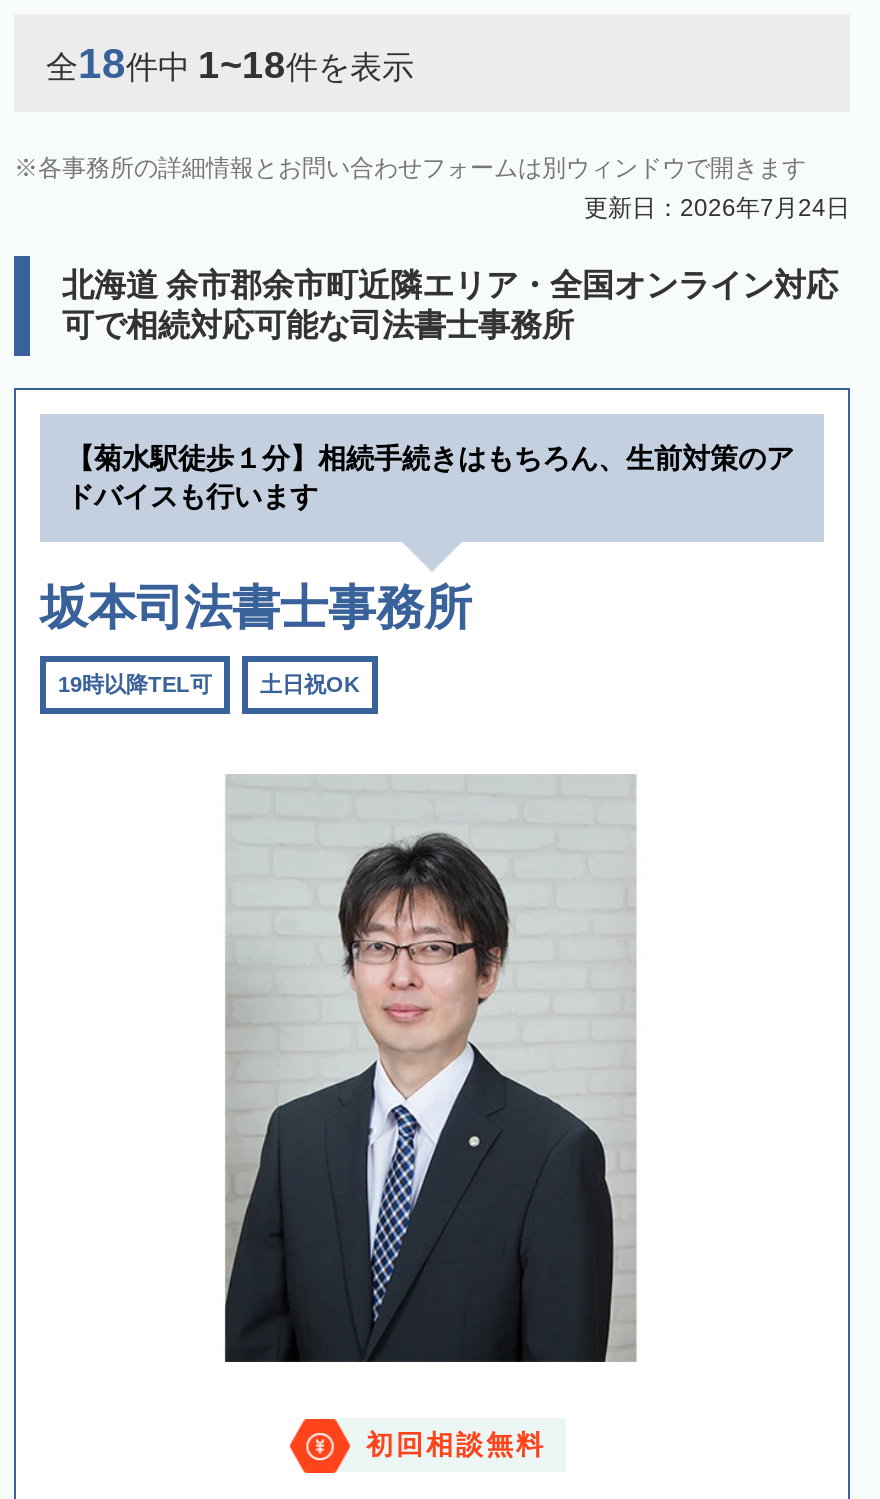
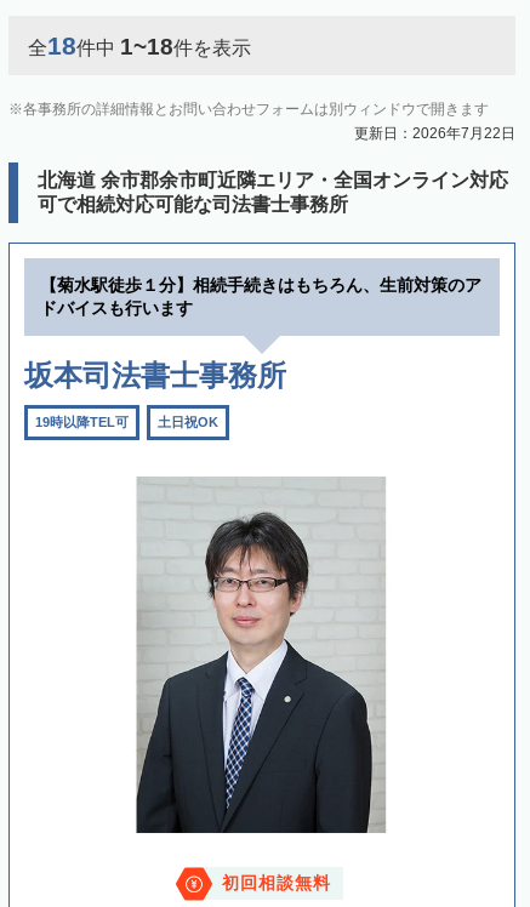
- 更新日：2026年7月24日
+ 更新日：2026年7月22日
